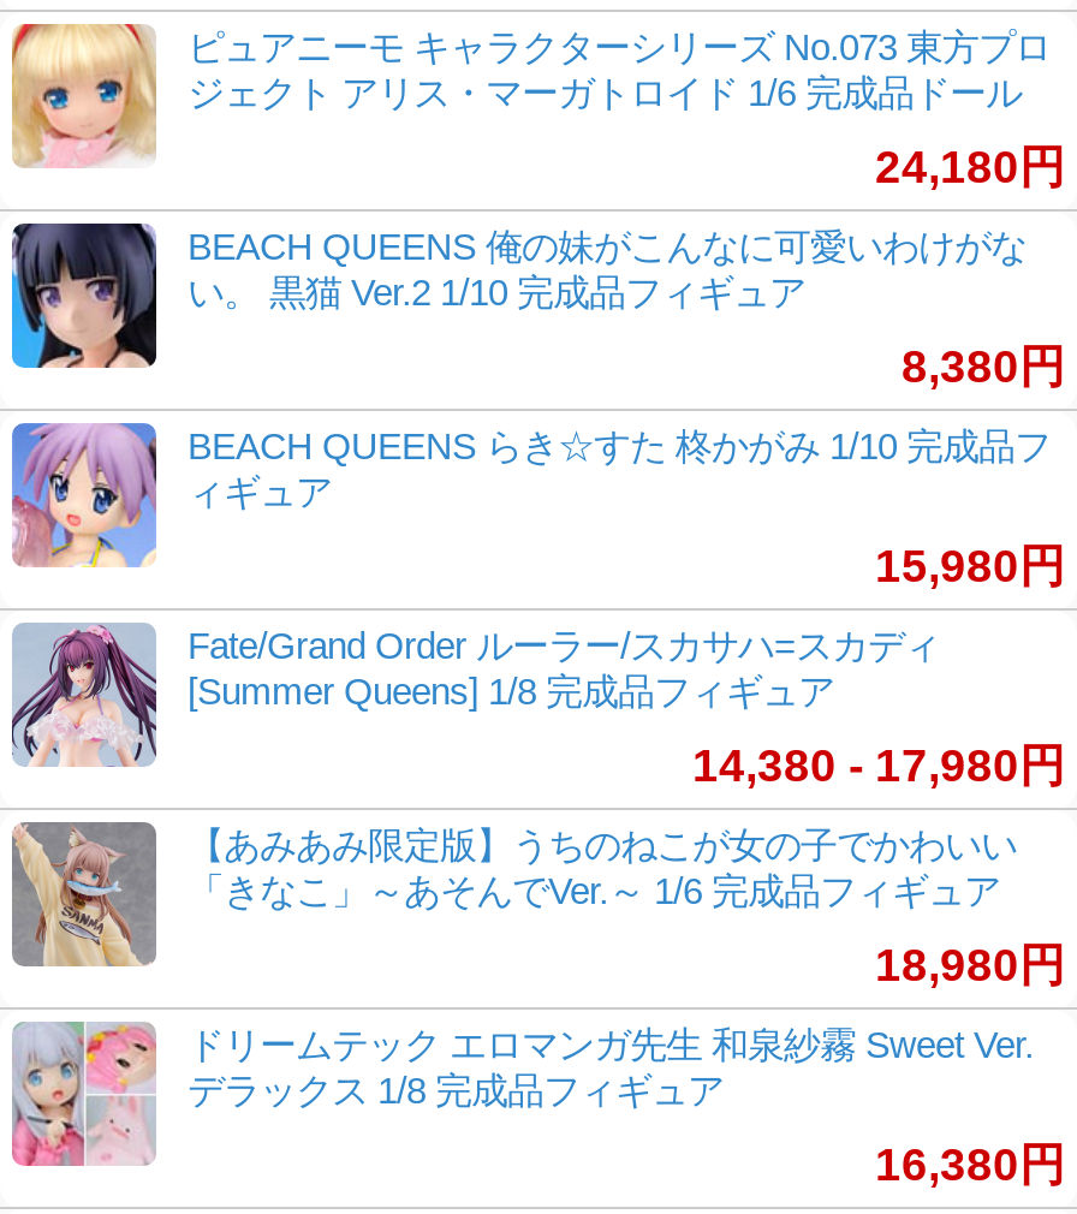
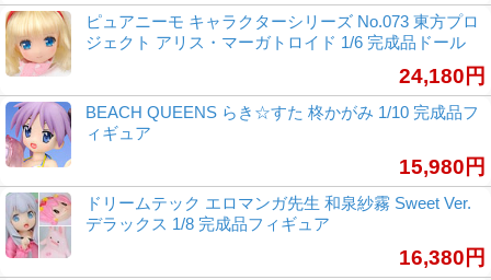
- [image]
- BEACH QUEENS 俺の妹がこんなに可愛いわけがな
- い。 黒猫 Ver.2 1/10 完成品フィギュア
- 8,380円

- [image]
- Fate/Grand Order ルーラー/スカサハ=スカディ
- [Summer Queens] 1/8 完成品フィギュア
- 14,380 - 17,980円
- 【あみあみ限定版】うちのねこが女の子でかわいい
- 「きなこ」～あそんでVer.～ 1/6 完成品フィギュア
- 18,980円

- [image]
